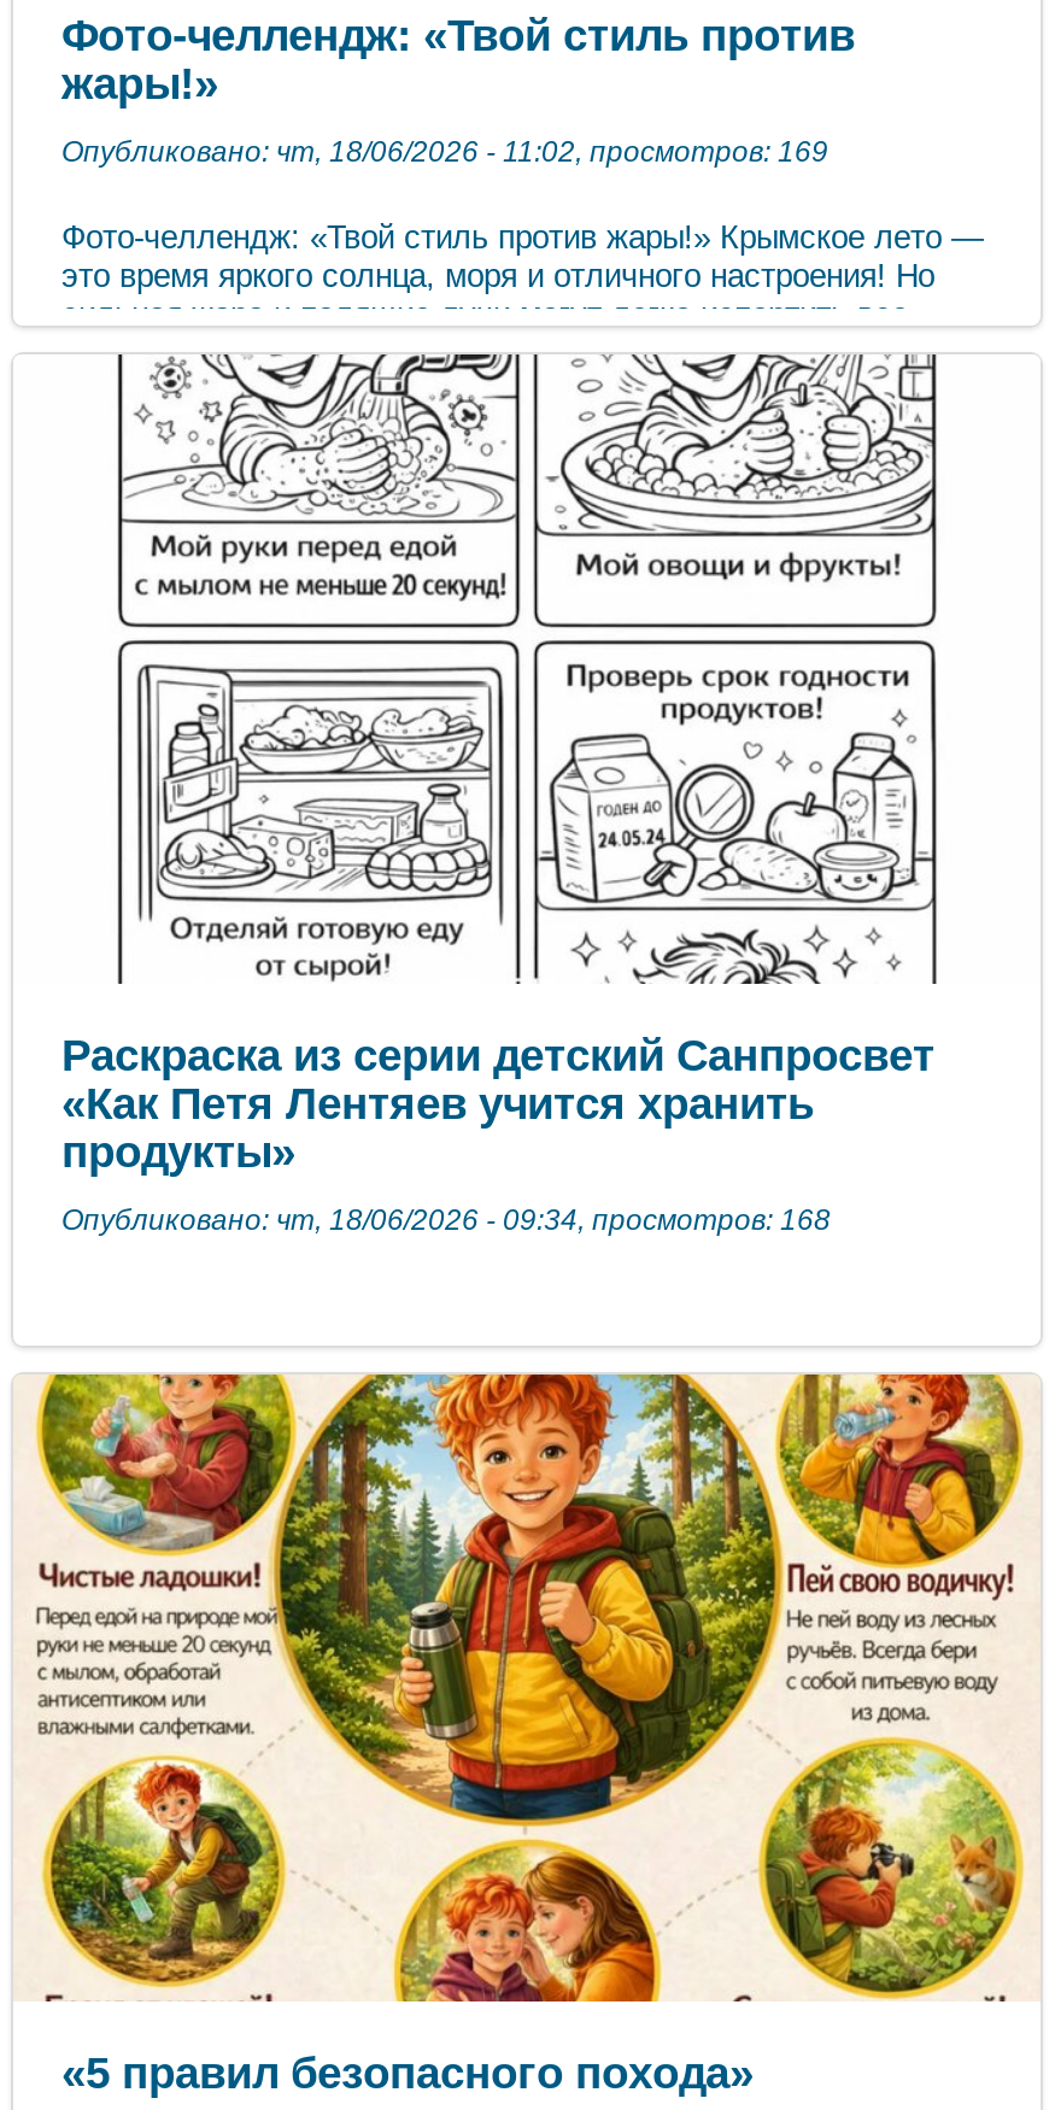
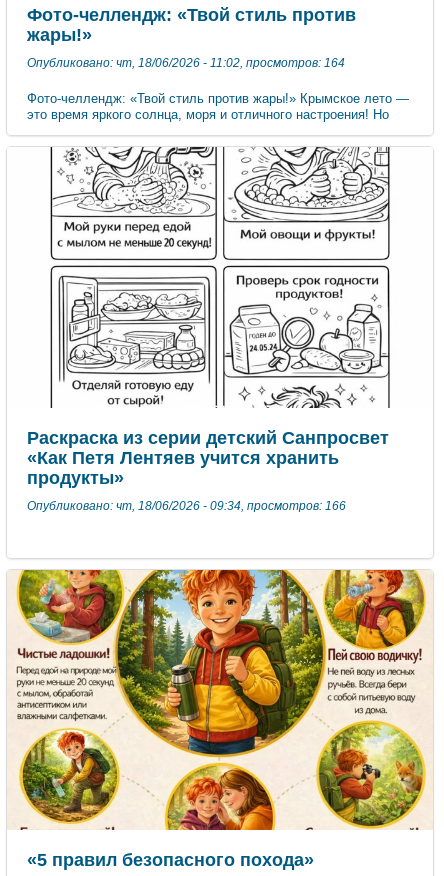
- Опубликовано: чт, 18/06/2026 - 11:02, просмотров: 169
+ Опубликовано: чт, 18/06/2026 - 11:02, просмотров: 164

- Опубликовано: чт, 18/06/2026 - 09:34, просмотров: 168
+ Опубликовано: чт, 18/06/2026 - 09:34, просмотров: 166
